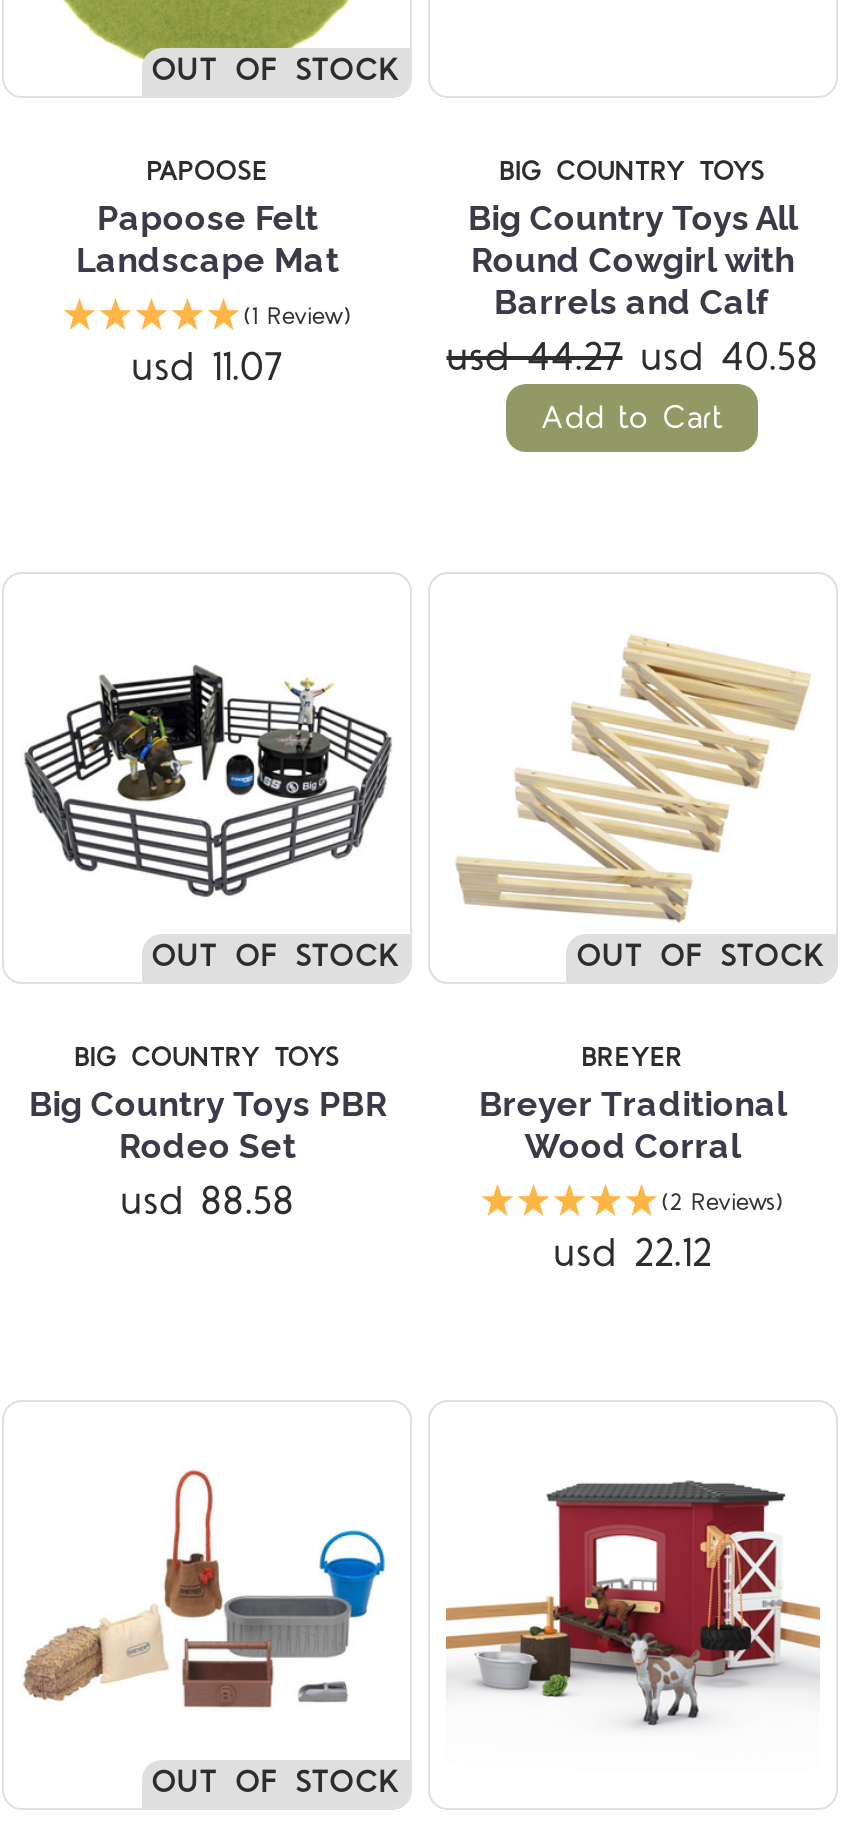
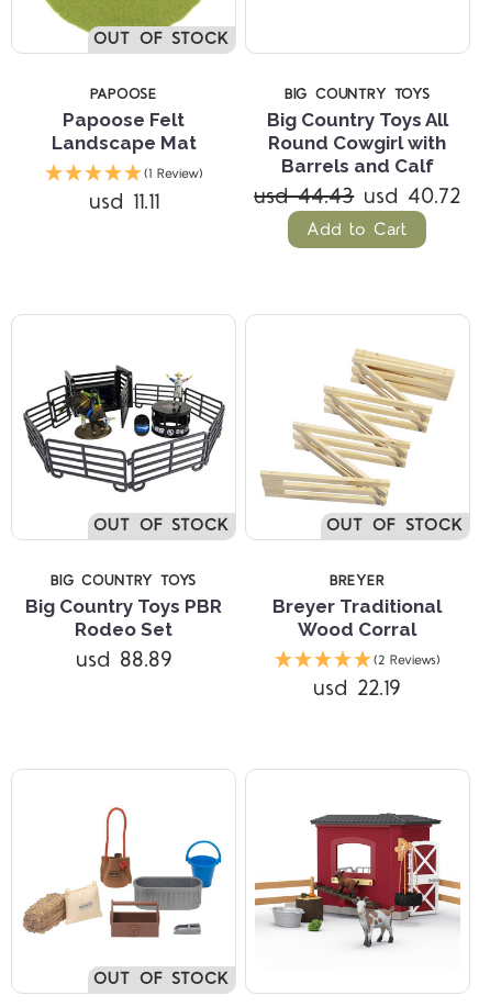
- usd 11.07
+ usd 11.11

- usd 44.27 usd 40.58
+ usd 44.43 usd 40.72

- usd 88.58
+ usd 88.89

- usd 22.12
+ usd 22.19
